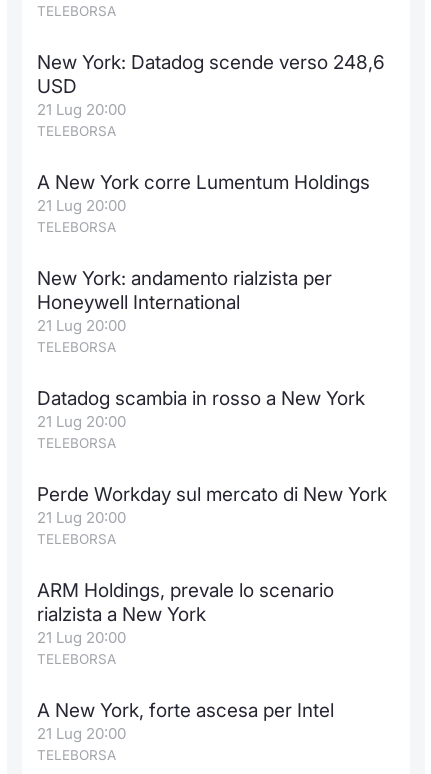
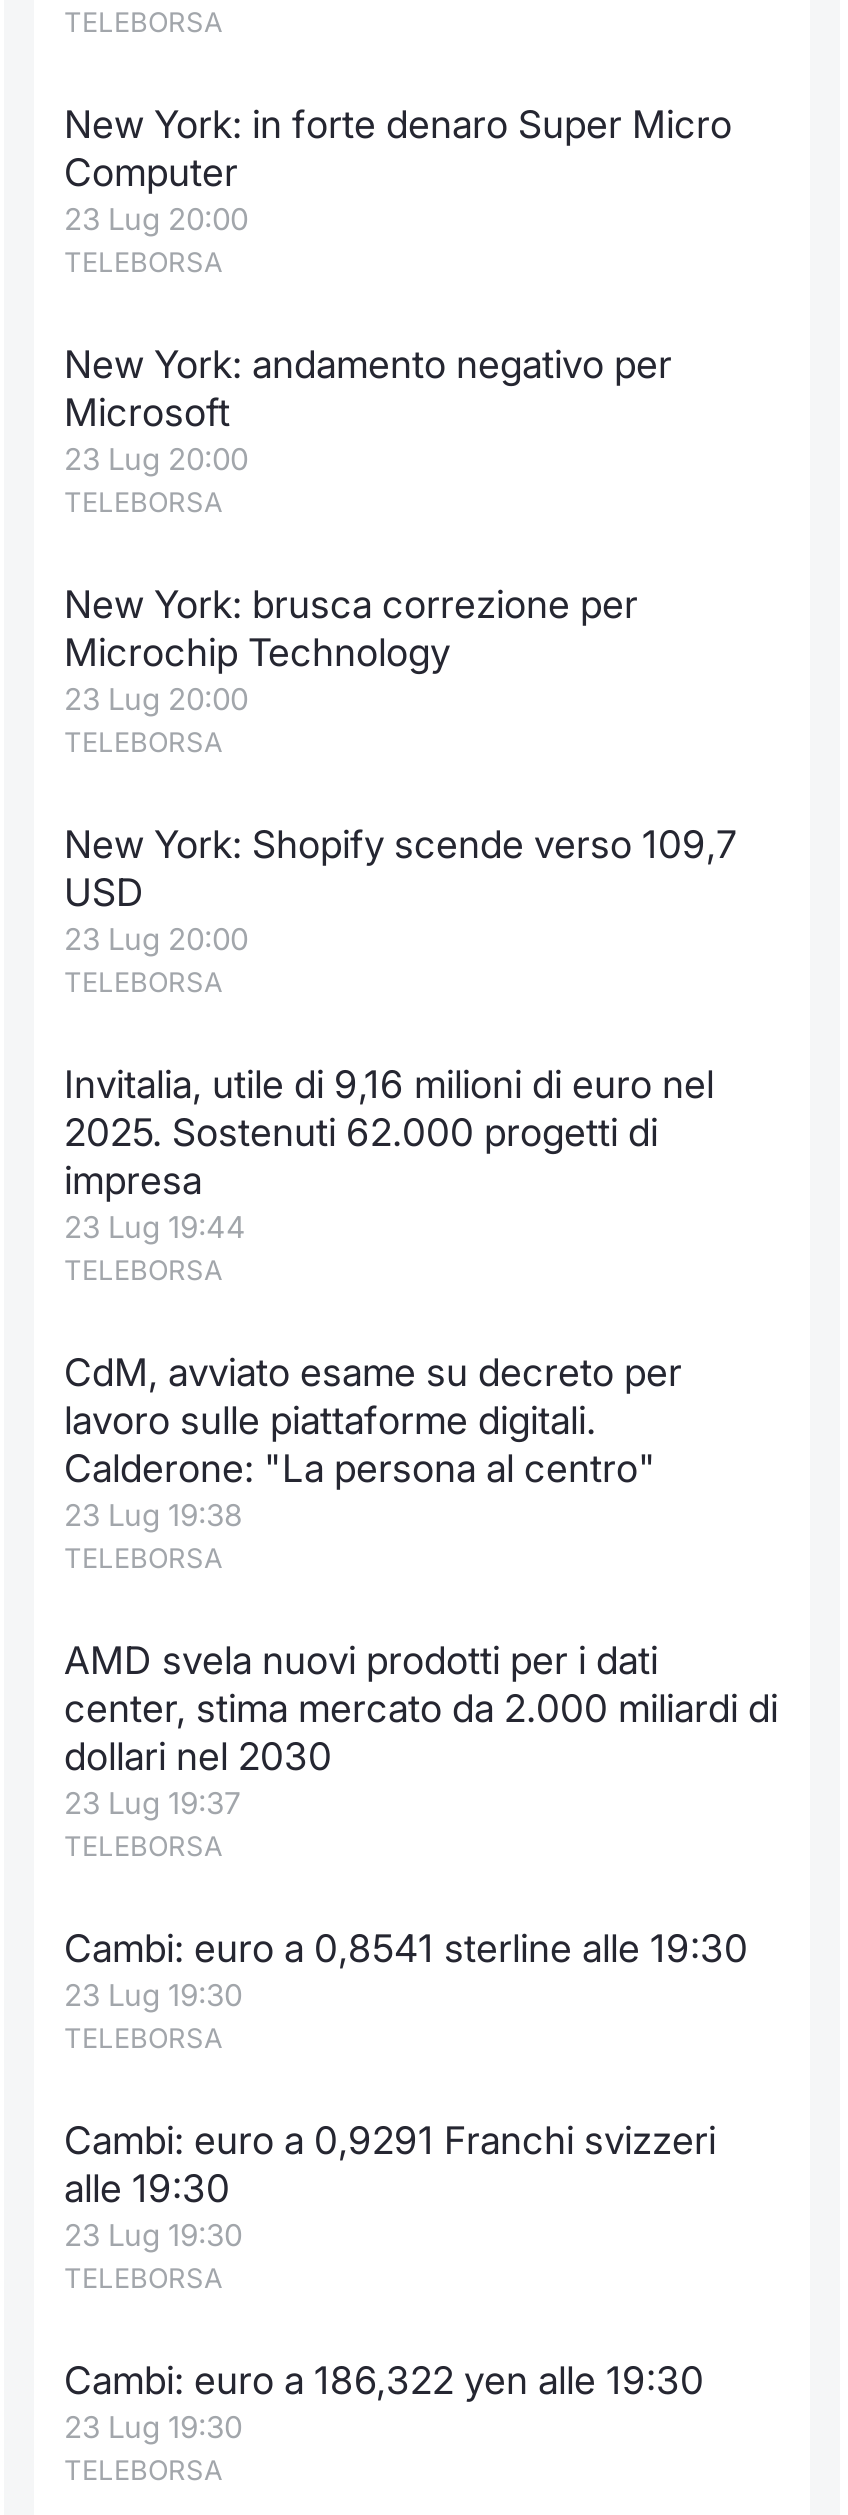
- New York: Datadog scende verso 248,6
+ New York: in forte denaro Super Micro
+ Computer
+ 23 Lug 20:00
+ TELEBORSA
+ New York: andamento negativo per
+ Microsoft
+ 23 Lug 20:00
+ TELEBORSA
+ New York: brusca correzione per
+ Microchip Technology
+ 23 Lug 20:00
+ TELEBORSA
+ New York: Shopify scende verso 109,7

- 21 Lug 20:00
+ 23 Lug 20:00

- A New York corre Lumentum Holdings
- 21 Lug 20:00
+ Invitalia, utile di 9,16 milioni di euro nel
+ 2025. Sostenuti 62.000 progetti di
+ impresa
+ 23 Lug 19:44

- New York: andamento rialzista per
- Honeywell International
- 21 Lug 20:00
+ CdM, avviato esame su decreto per
+ lavoro sulle piattaforme digitali.
+ Calderone: "La persona al centro"
+ 23 Lug 19:38

- Datadog scambia in rosso a New York
- 21 Lug 20:00
+ AMD svela nuovi prodotti per i dati
+ center, stima mercato da 2.000 miliardi di
+ dollari nel 2030
+ 23 Lug 19:37

- Perde Workday sul mercato di New York
- 21 Lug 20:00
+ Cambi: euro a 0,8541 sterline alle 19:30
+ 23 Lug 19:30

- ARM Holdings, prevale lo scenario
- rialzista a New York
- 21 Lug 20:00
+ Cambi: euro a 0,9291 Franchi svizzeri
+ alle 19:30
+ 23 Lug 19:30

- A New York, forte ascesa per Intel
- 21 Lug 20:00
+ Cambi: euro a 186,322 yen alle 19:30
+ 23 Lug 19:30
